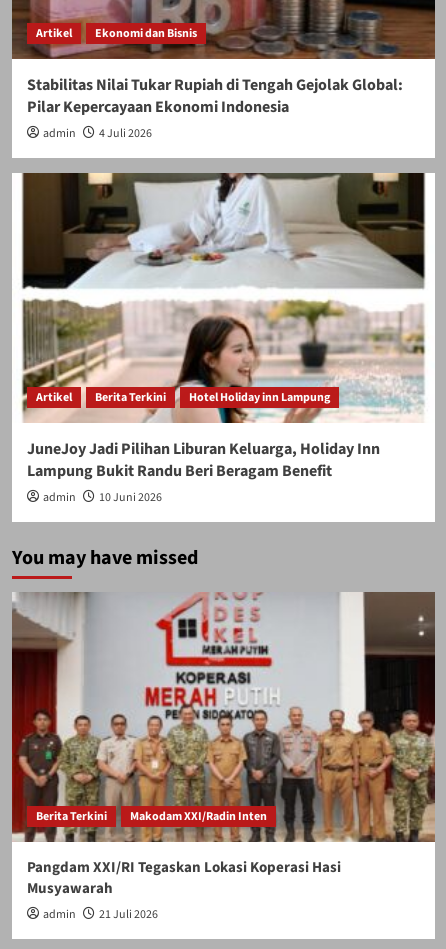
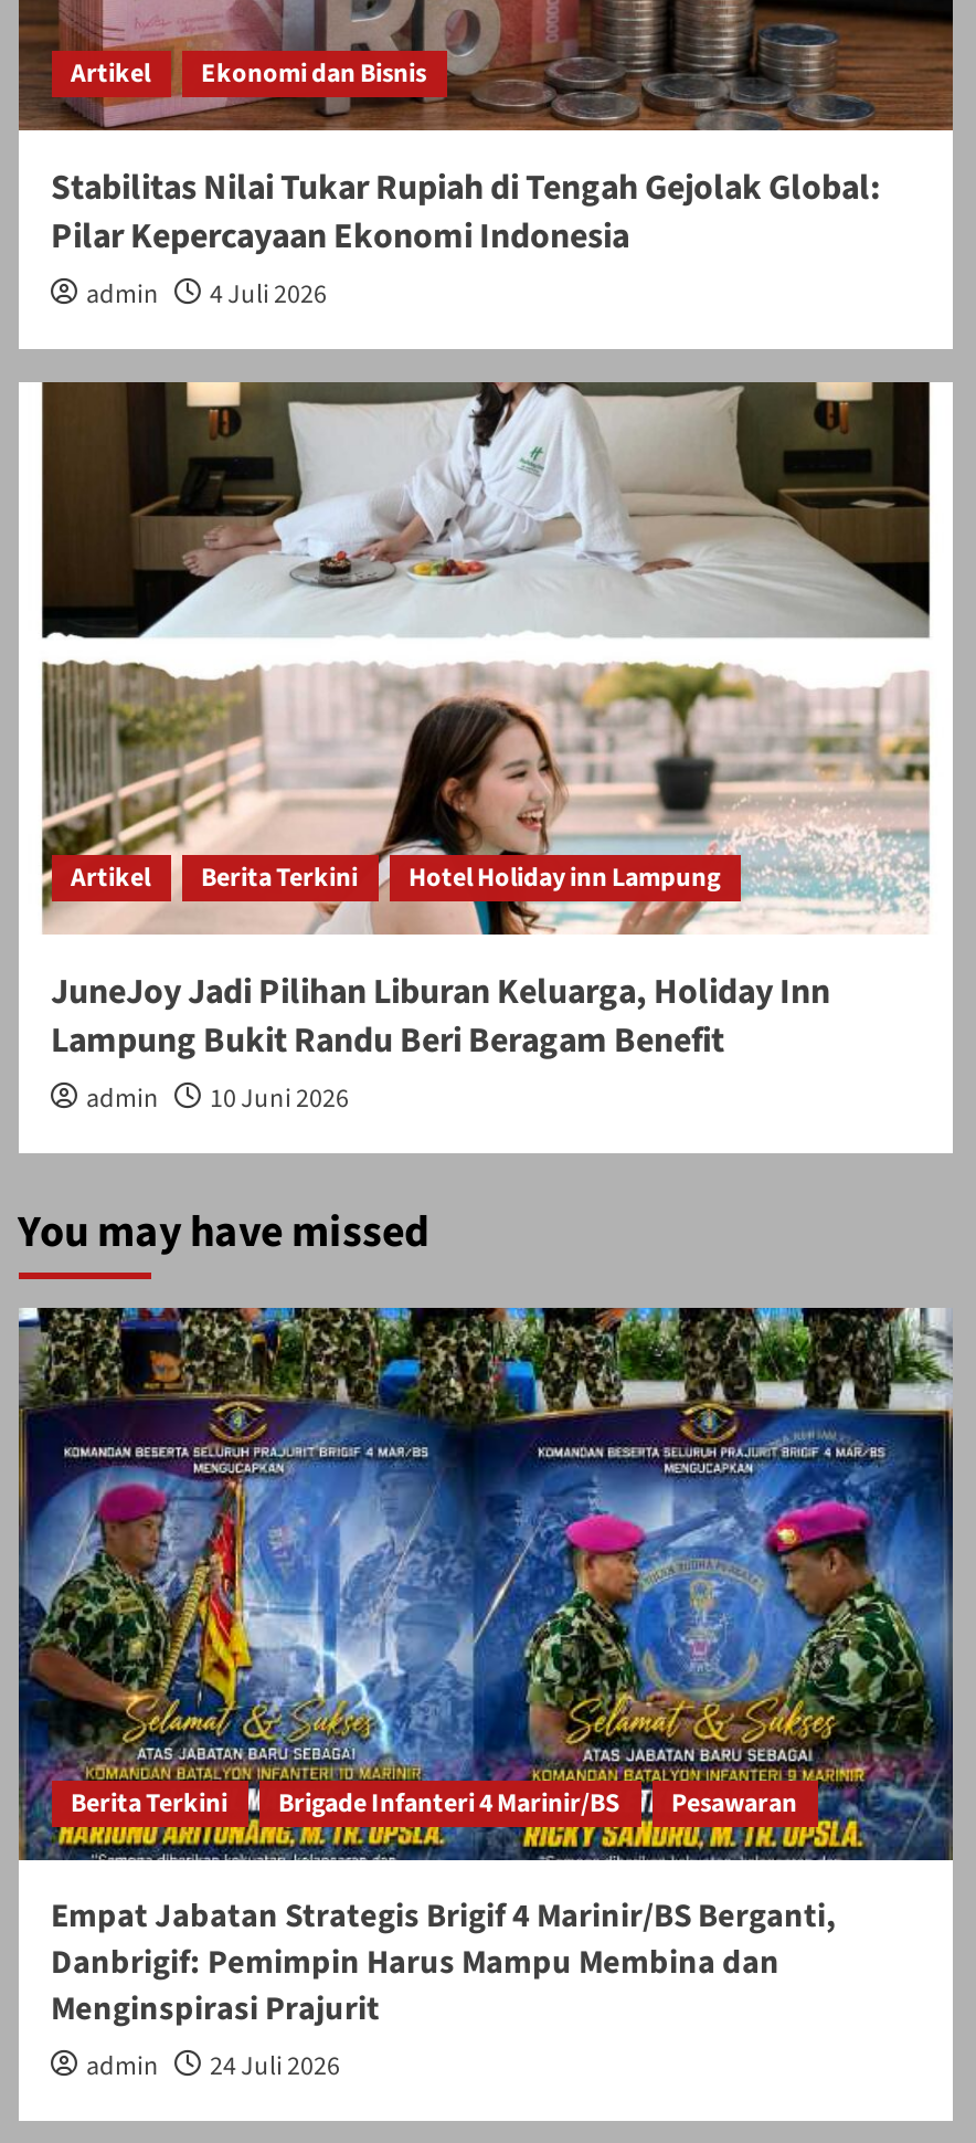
- [image]
- Makodam XXI/Radin Inten
+ [image]
+ Brigade Infanteri 4 Marinir/BS
+ Pesawaran

- Pangdam XXI/RI Tegaskan Lokasi Koperasi Hasi
- Musyawarah
+ Empat Jabatan Strategis Brigif 4 Marinir/BS Berganti,
+ Danbrigif: Pemimpin Harus Mampu Membina dan
+ Menginspirasi Prajurit

- admin 21 Juli 2026
+ admin 24 Juli 2026
